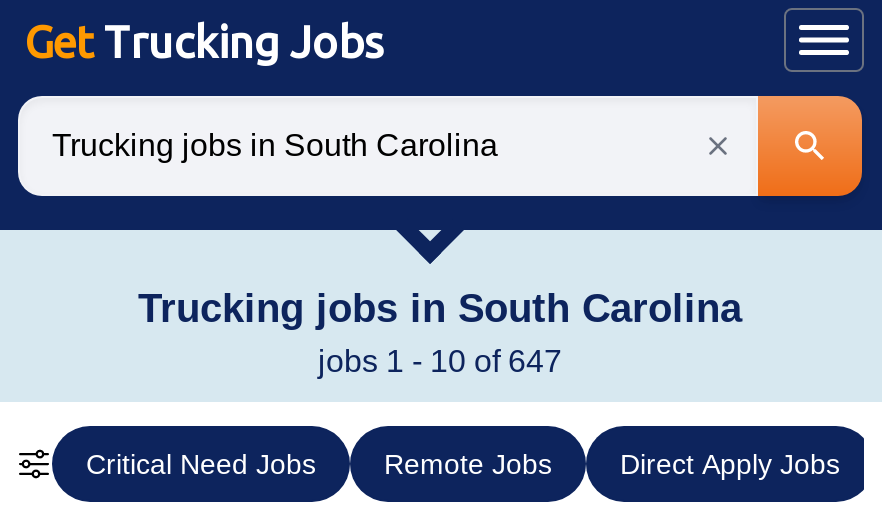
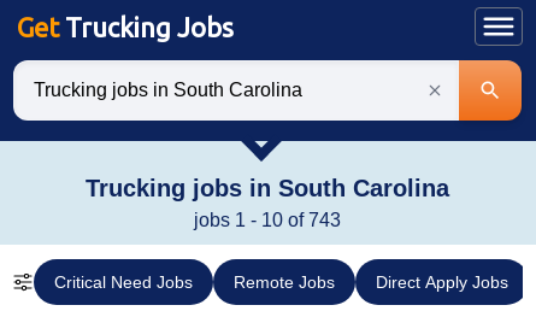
- jobs 1 - 10 of 647
+ jobs 1 - 10 of 743
